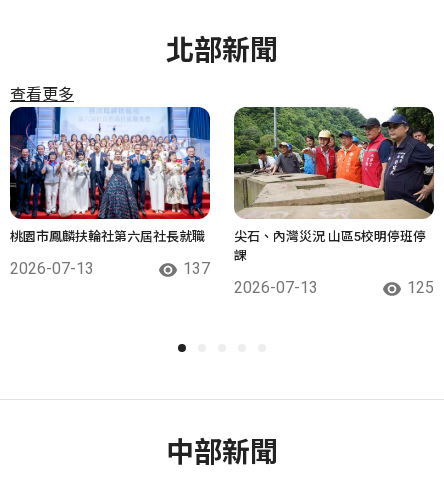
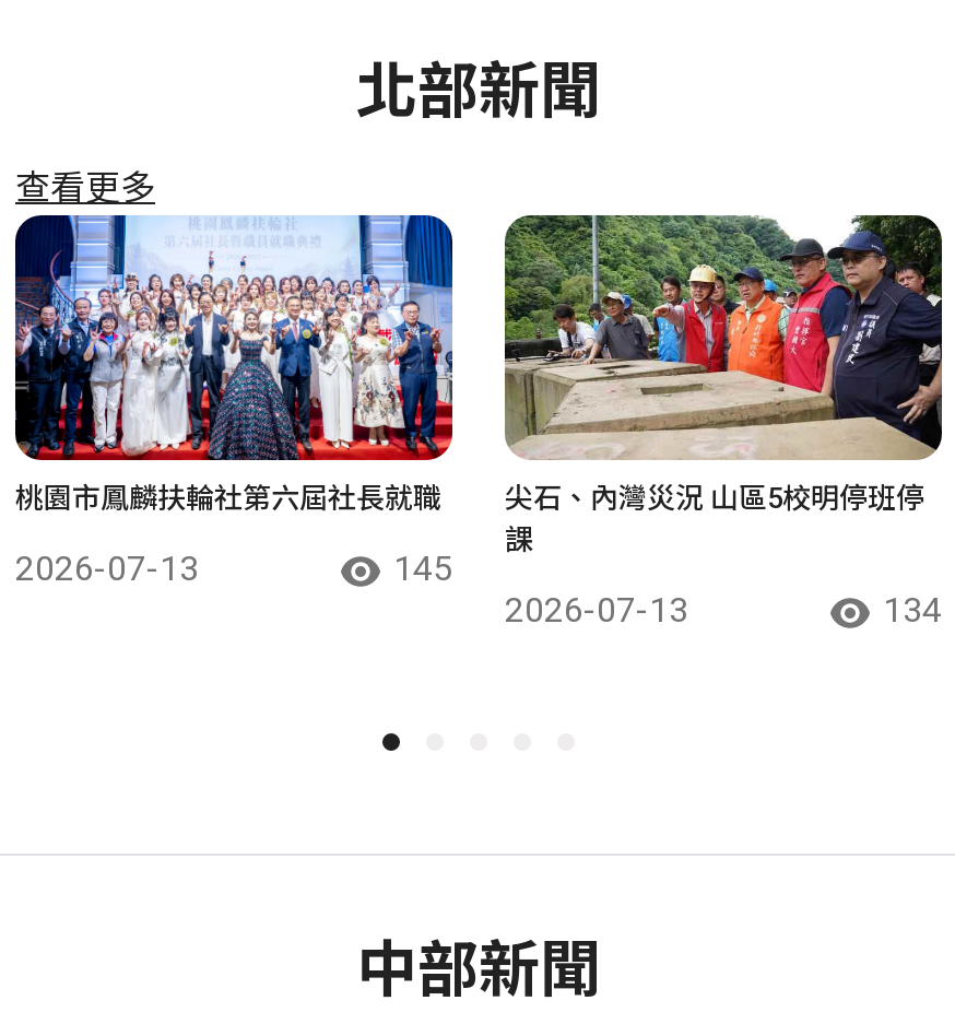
- 137
+ 145

- 125
+ 134
